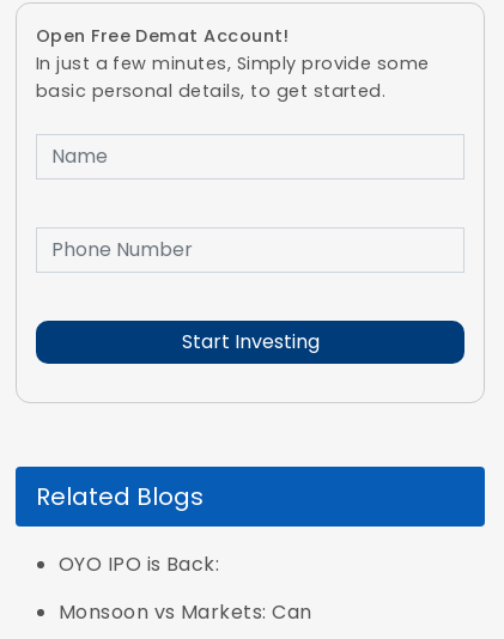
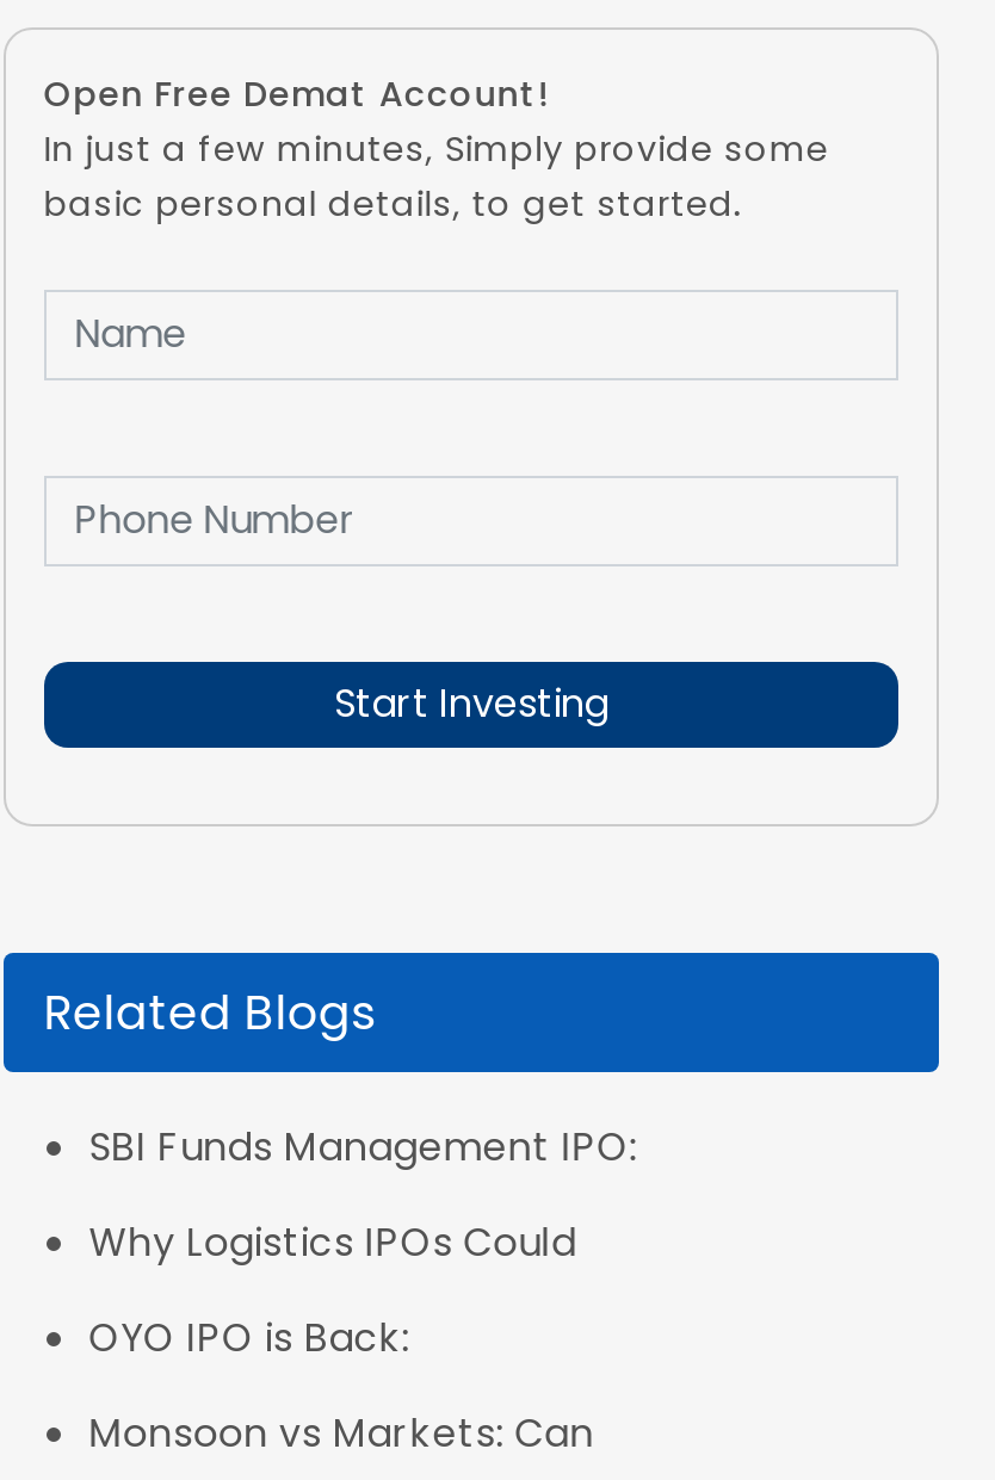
+ SBI Funds Management IPO:
+ Why Logistics IPOs Could
